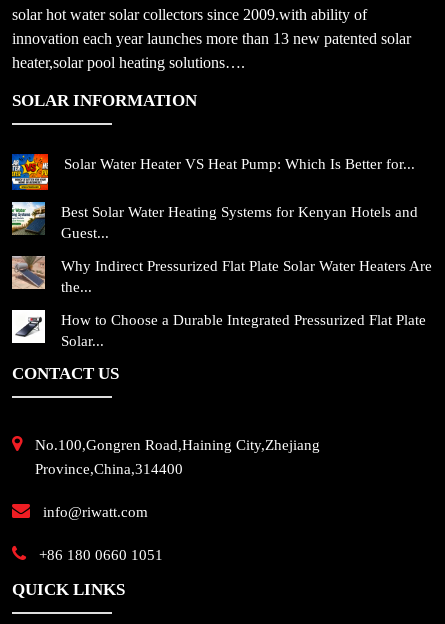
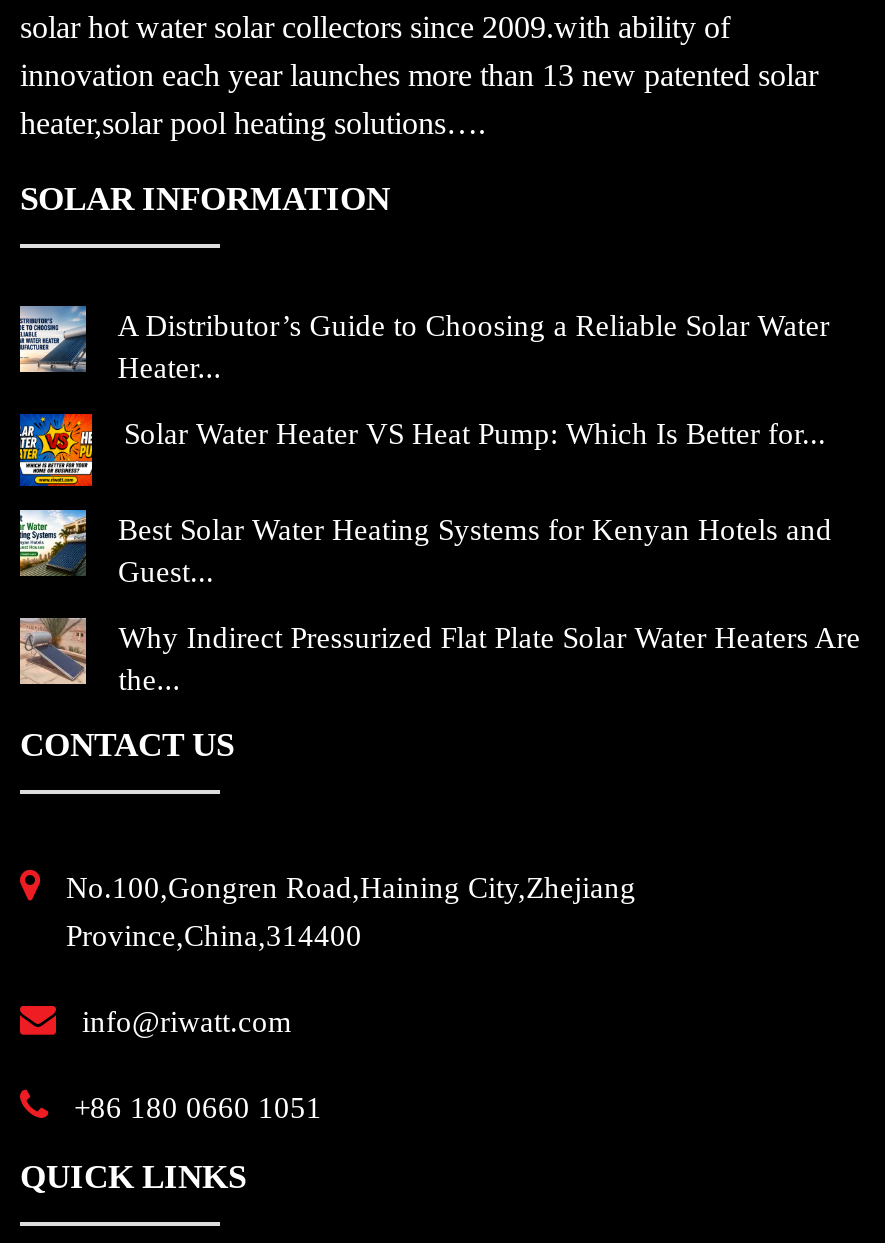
+ [image]
+ A Distributor’s Guide to Choosing a Reliable Solar Water
+ Heater...

moved down: [image] | Solar Water Heater VS Heat Pump: Which Is Better for... | Best Solar Water Heating Systems for Kenyan Hotels and | Guest... | Why Indirect Pressurized Flat Plate Solar Water Heaters Are | the...

- [image]
- How to Choose a Durable Integrated Pressurized Flat Plate
- Solar...
